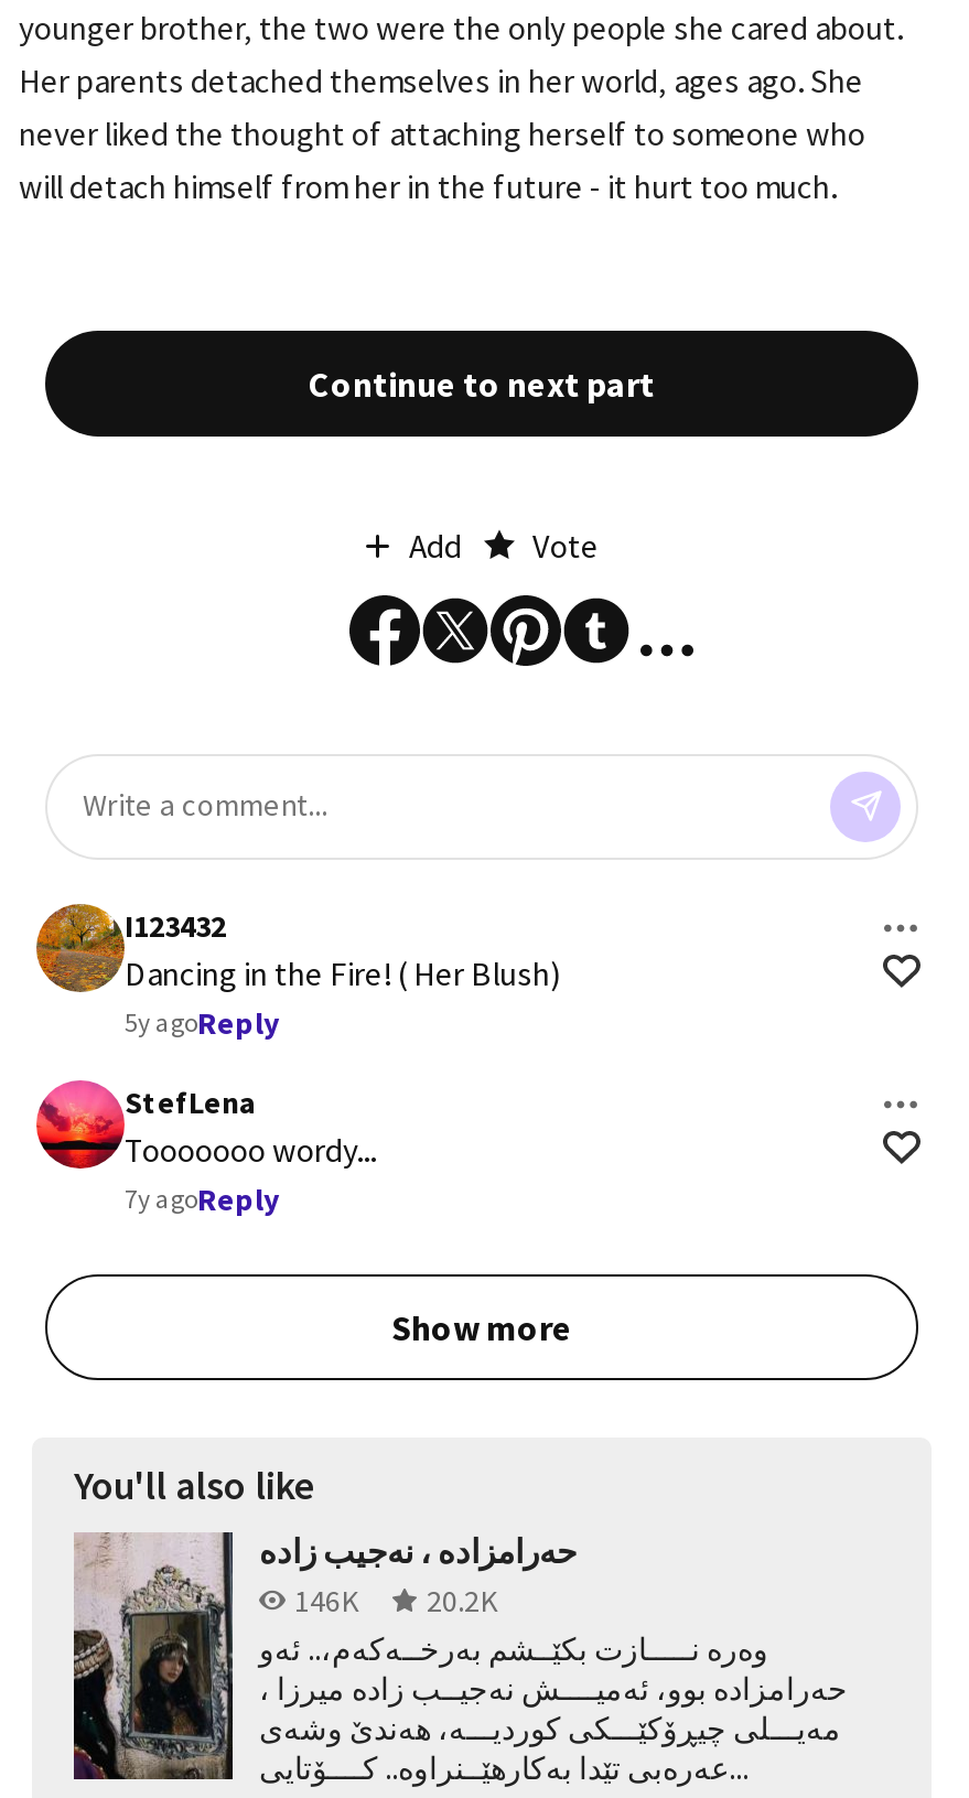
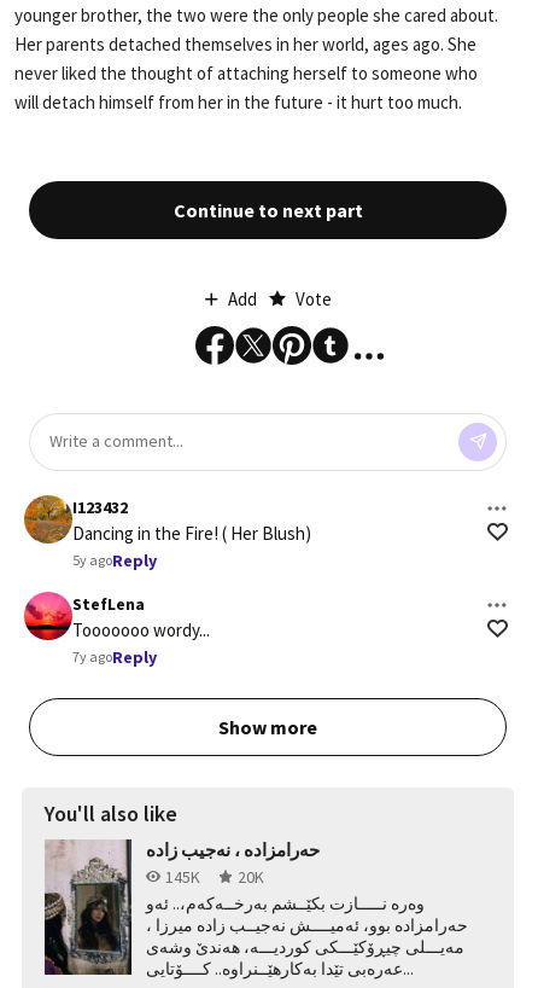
- 146K
- 20.2K
+ 145K
+ 20K
